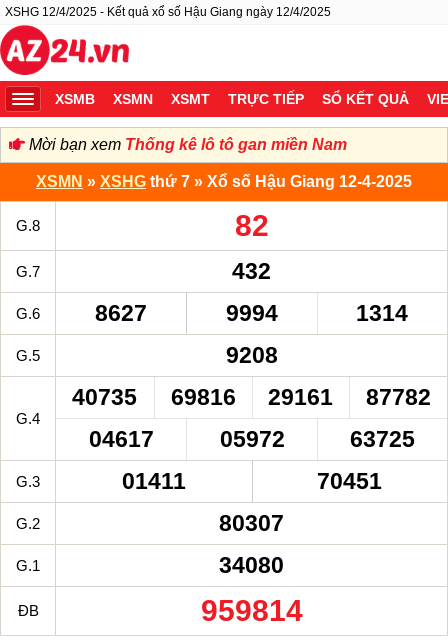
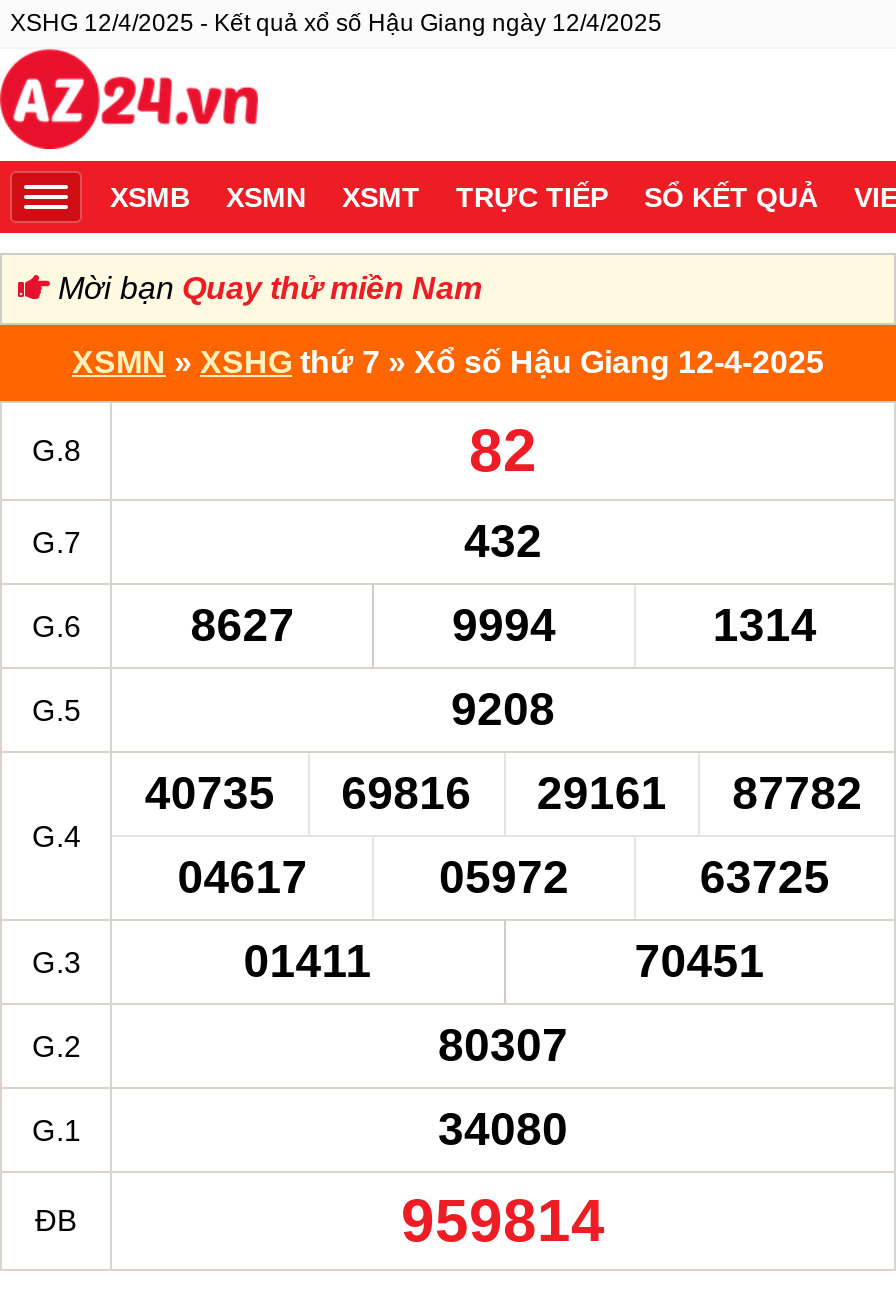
- Mời bạn xem Thống kê lô tô gan miền Nam
+ Mời bạn Quay thử miền Nam
